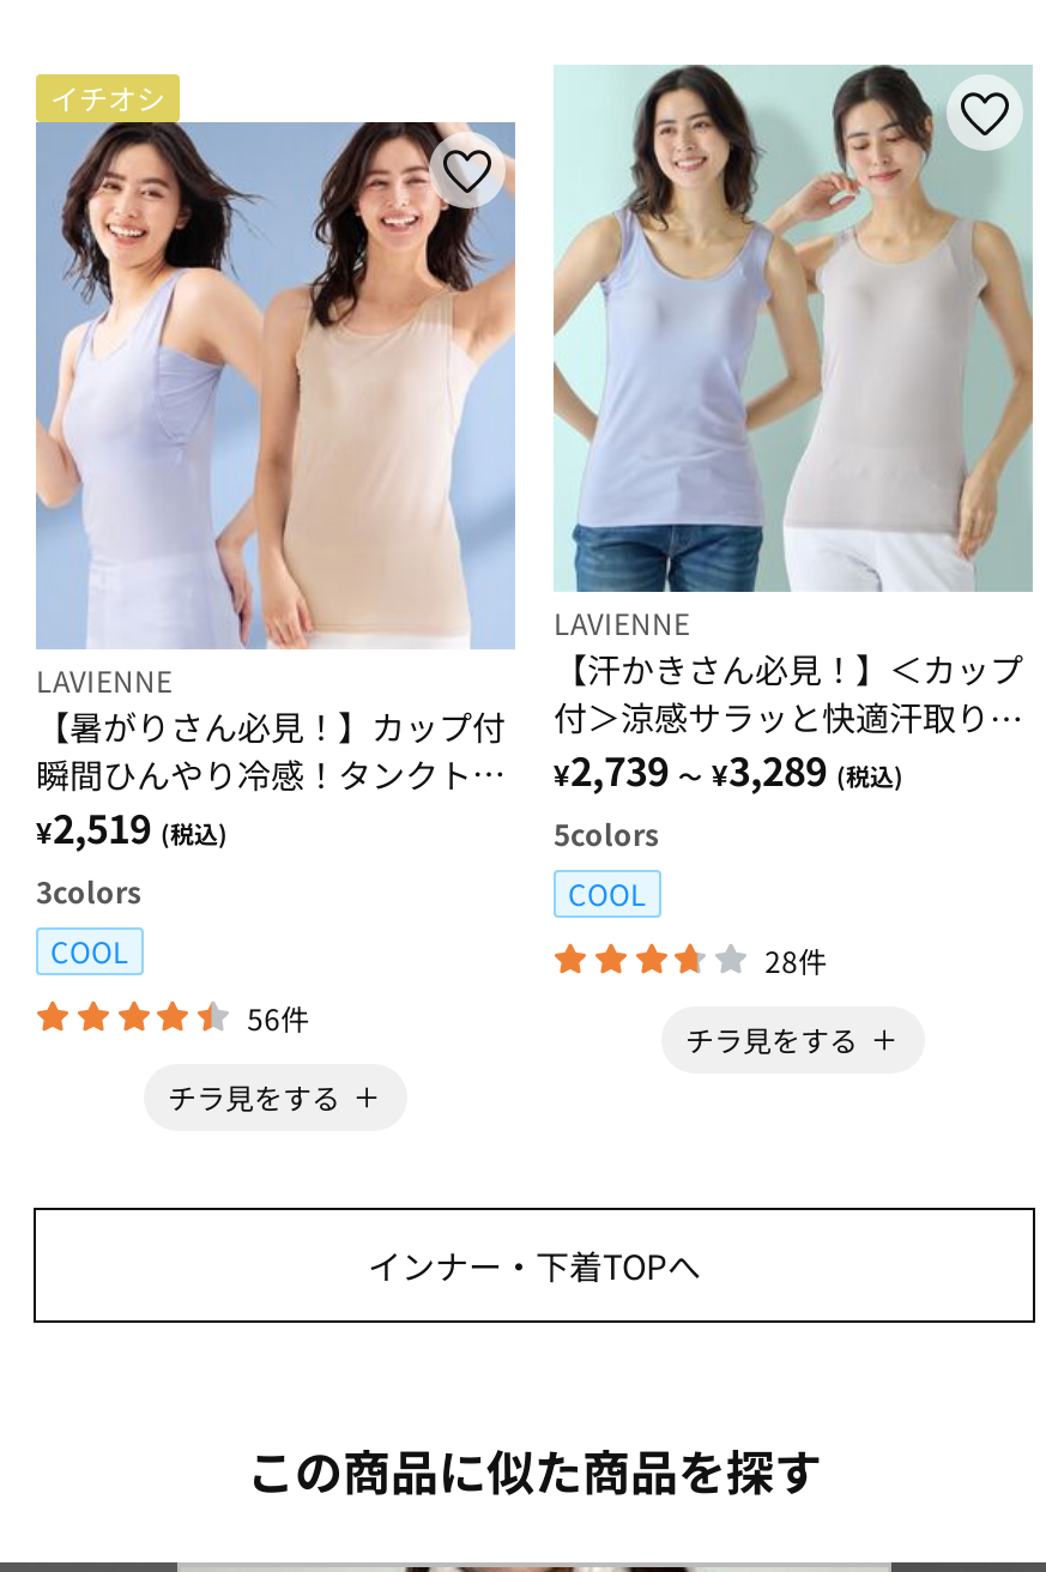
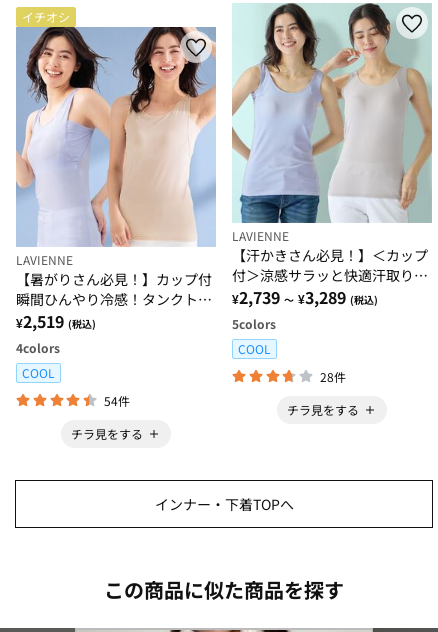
- 3colors
+ 4colors

- 56件
+ 54件
